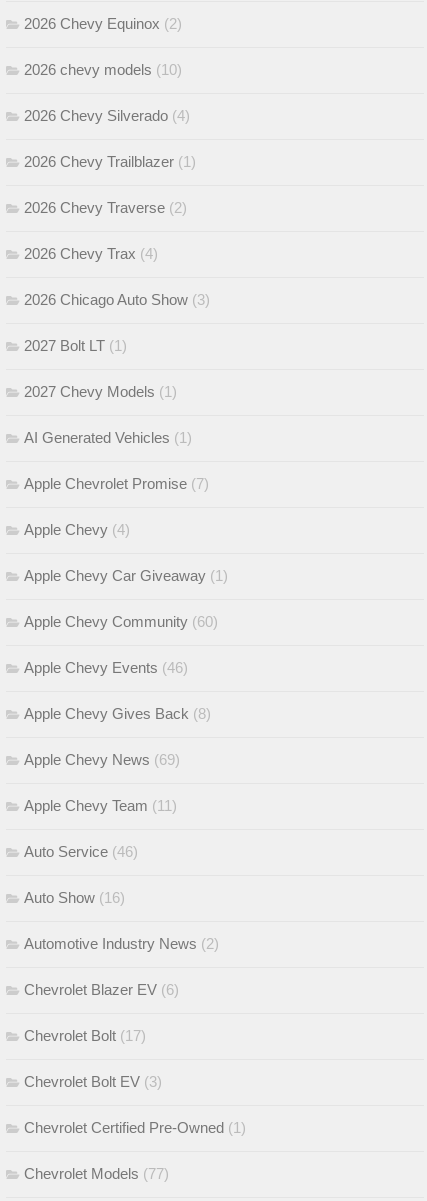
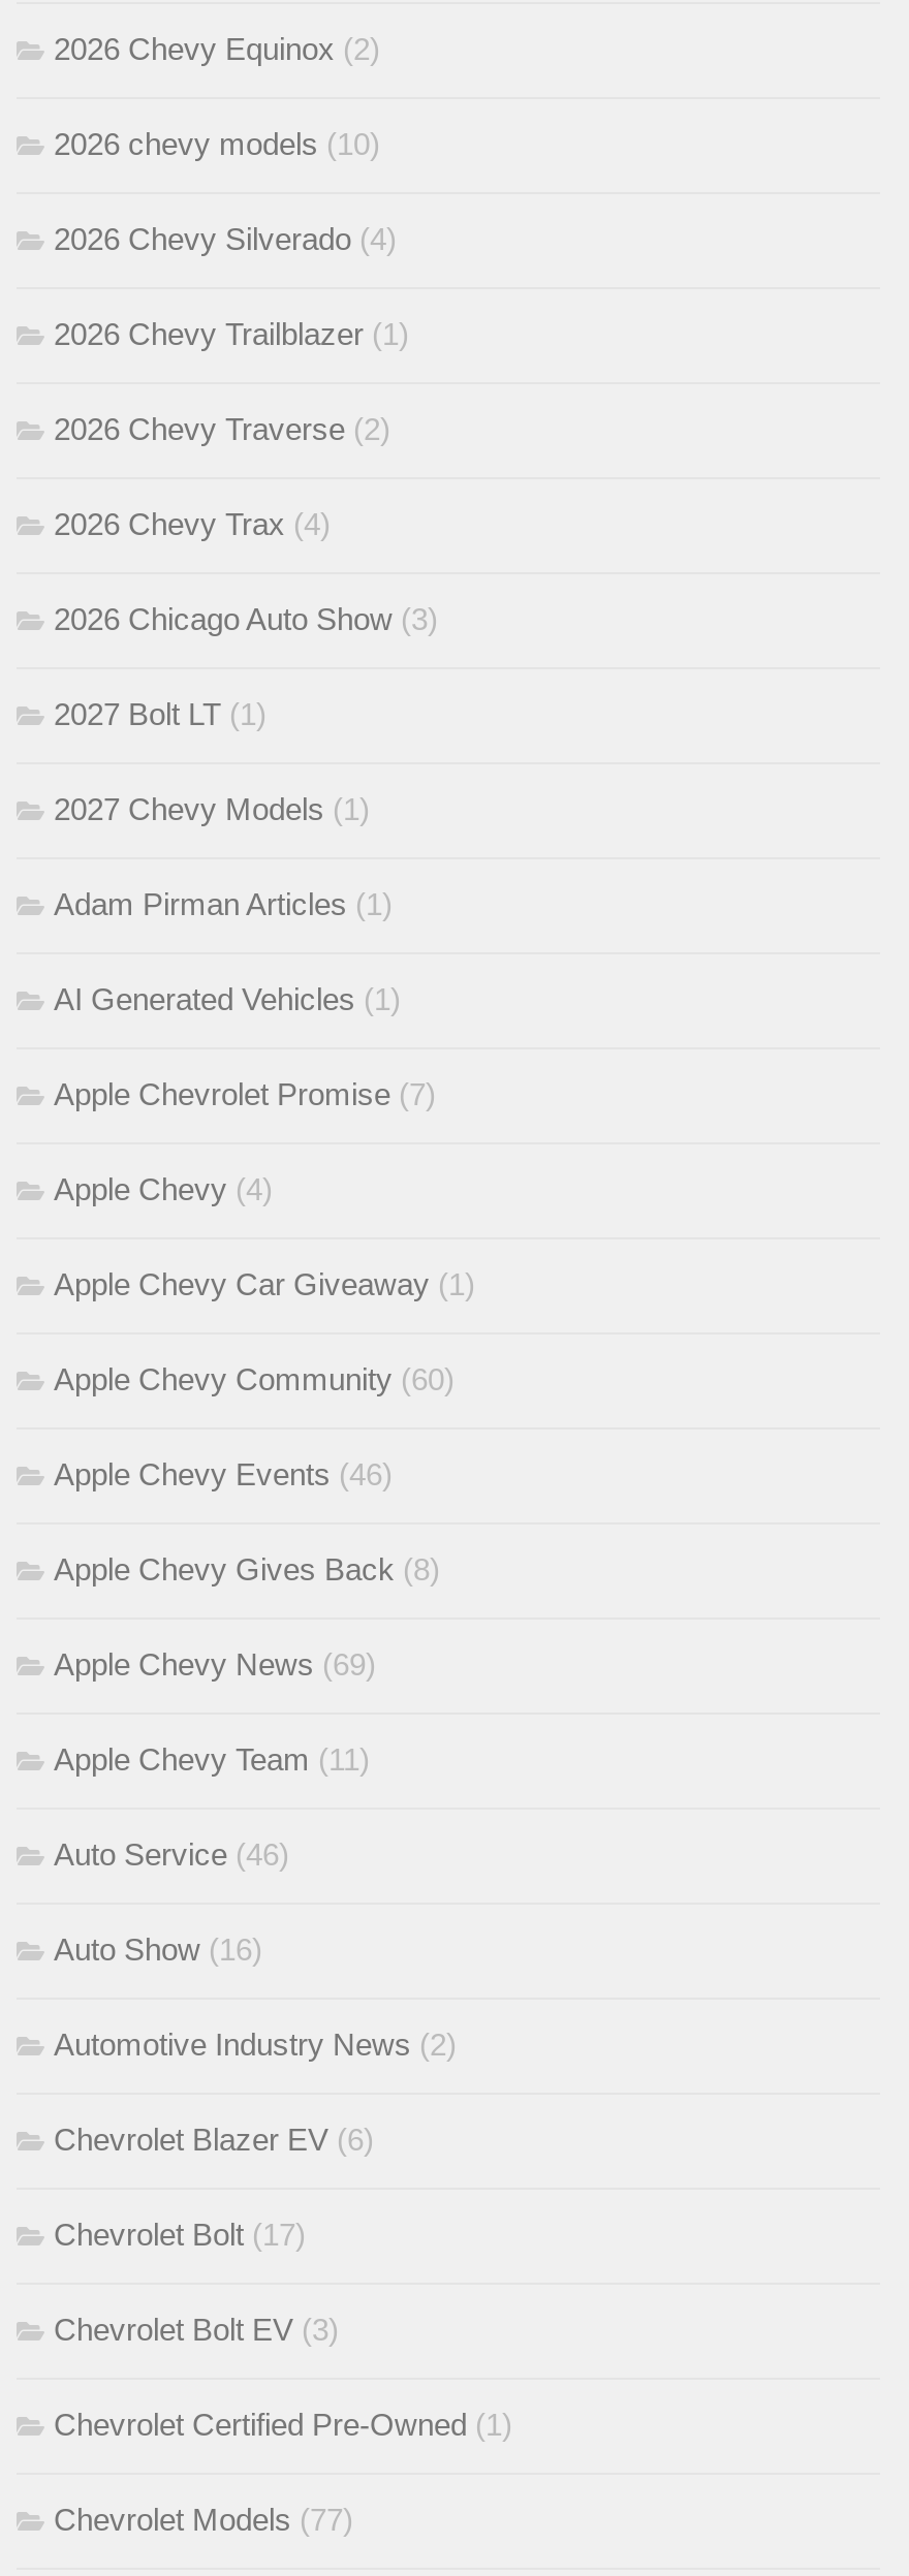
+ Adam Pirman Articles (1)
